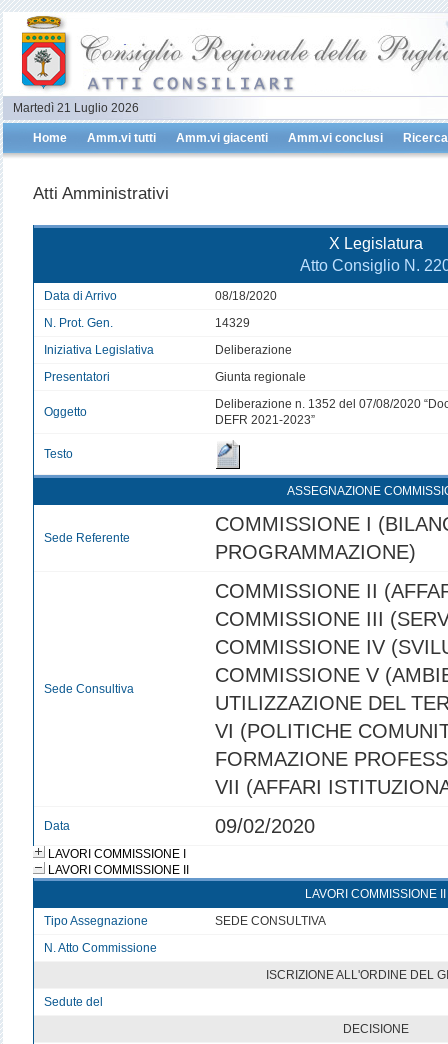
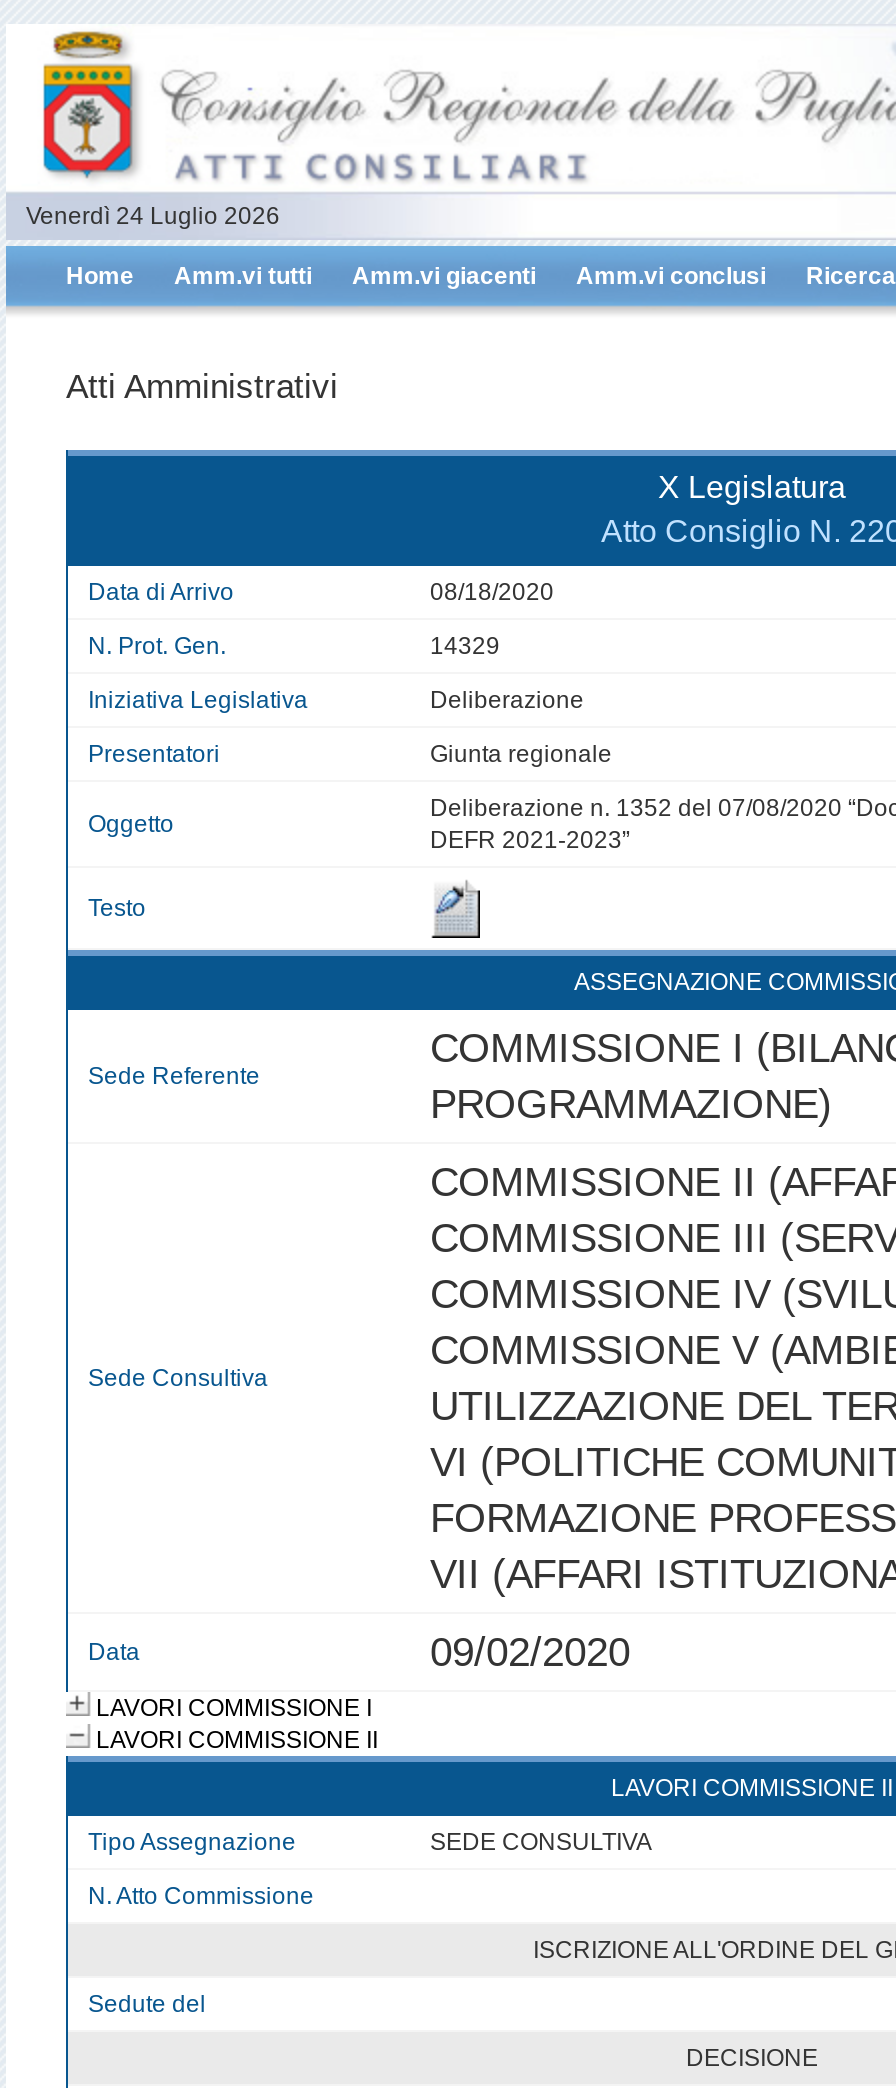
- Martedì 21 Luglio 2026
+ Venerdì 24 Luglio 2026
